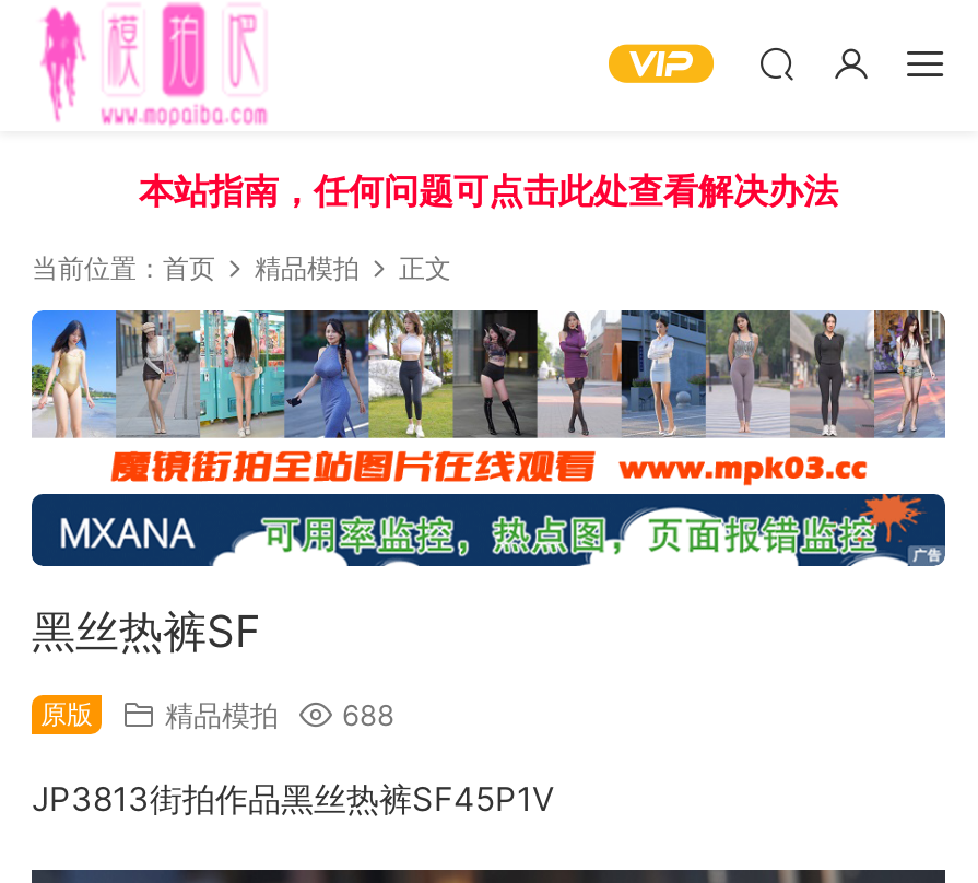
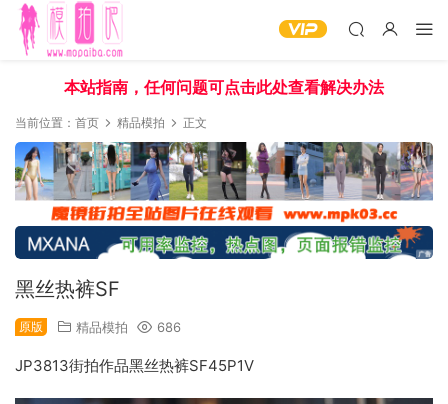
- 精品模拍 688
+ 精品模拍 686
